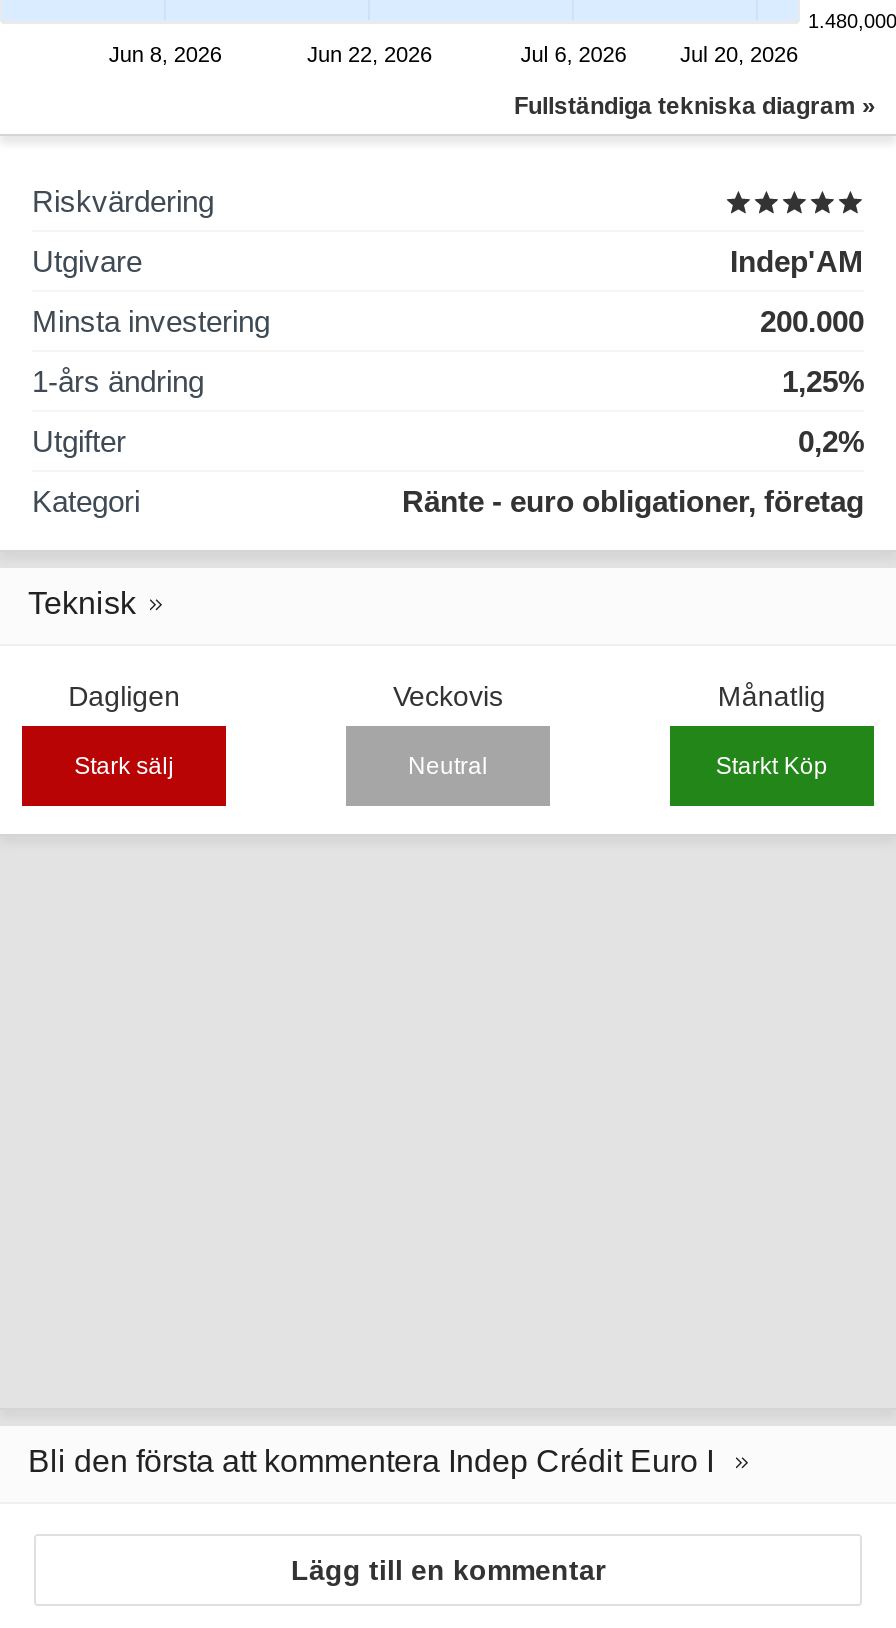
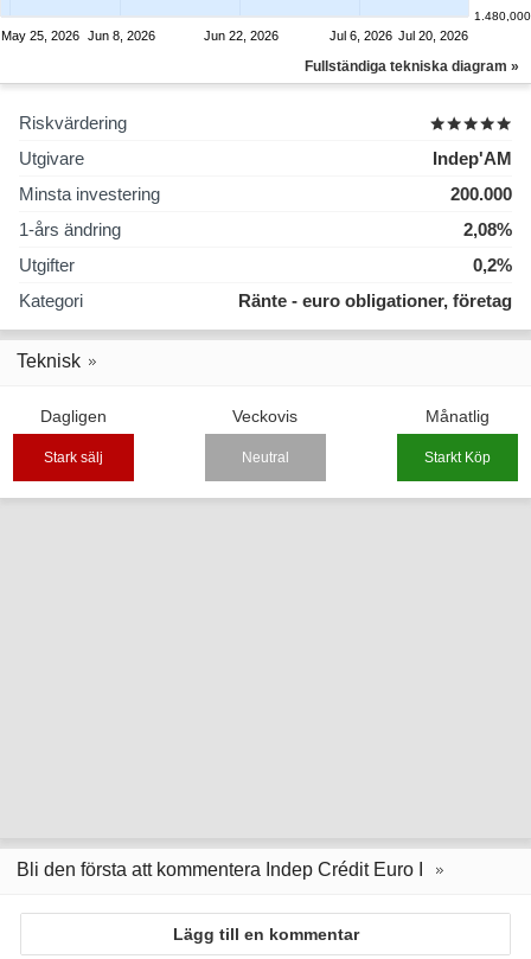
- Jun 8, 2026
+ May 25, 2026 Jun 8, 2026

- 1,25%
+ 2,08%
